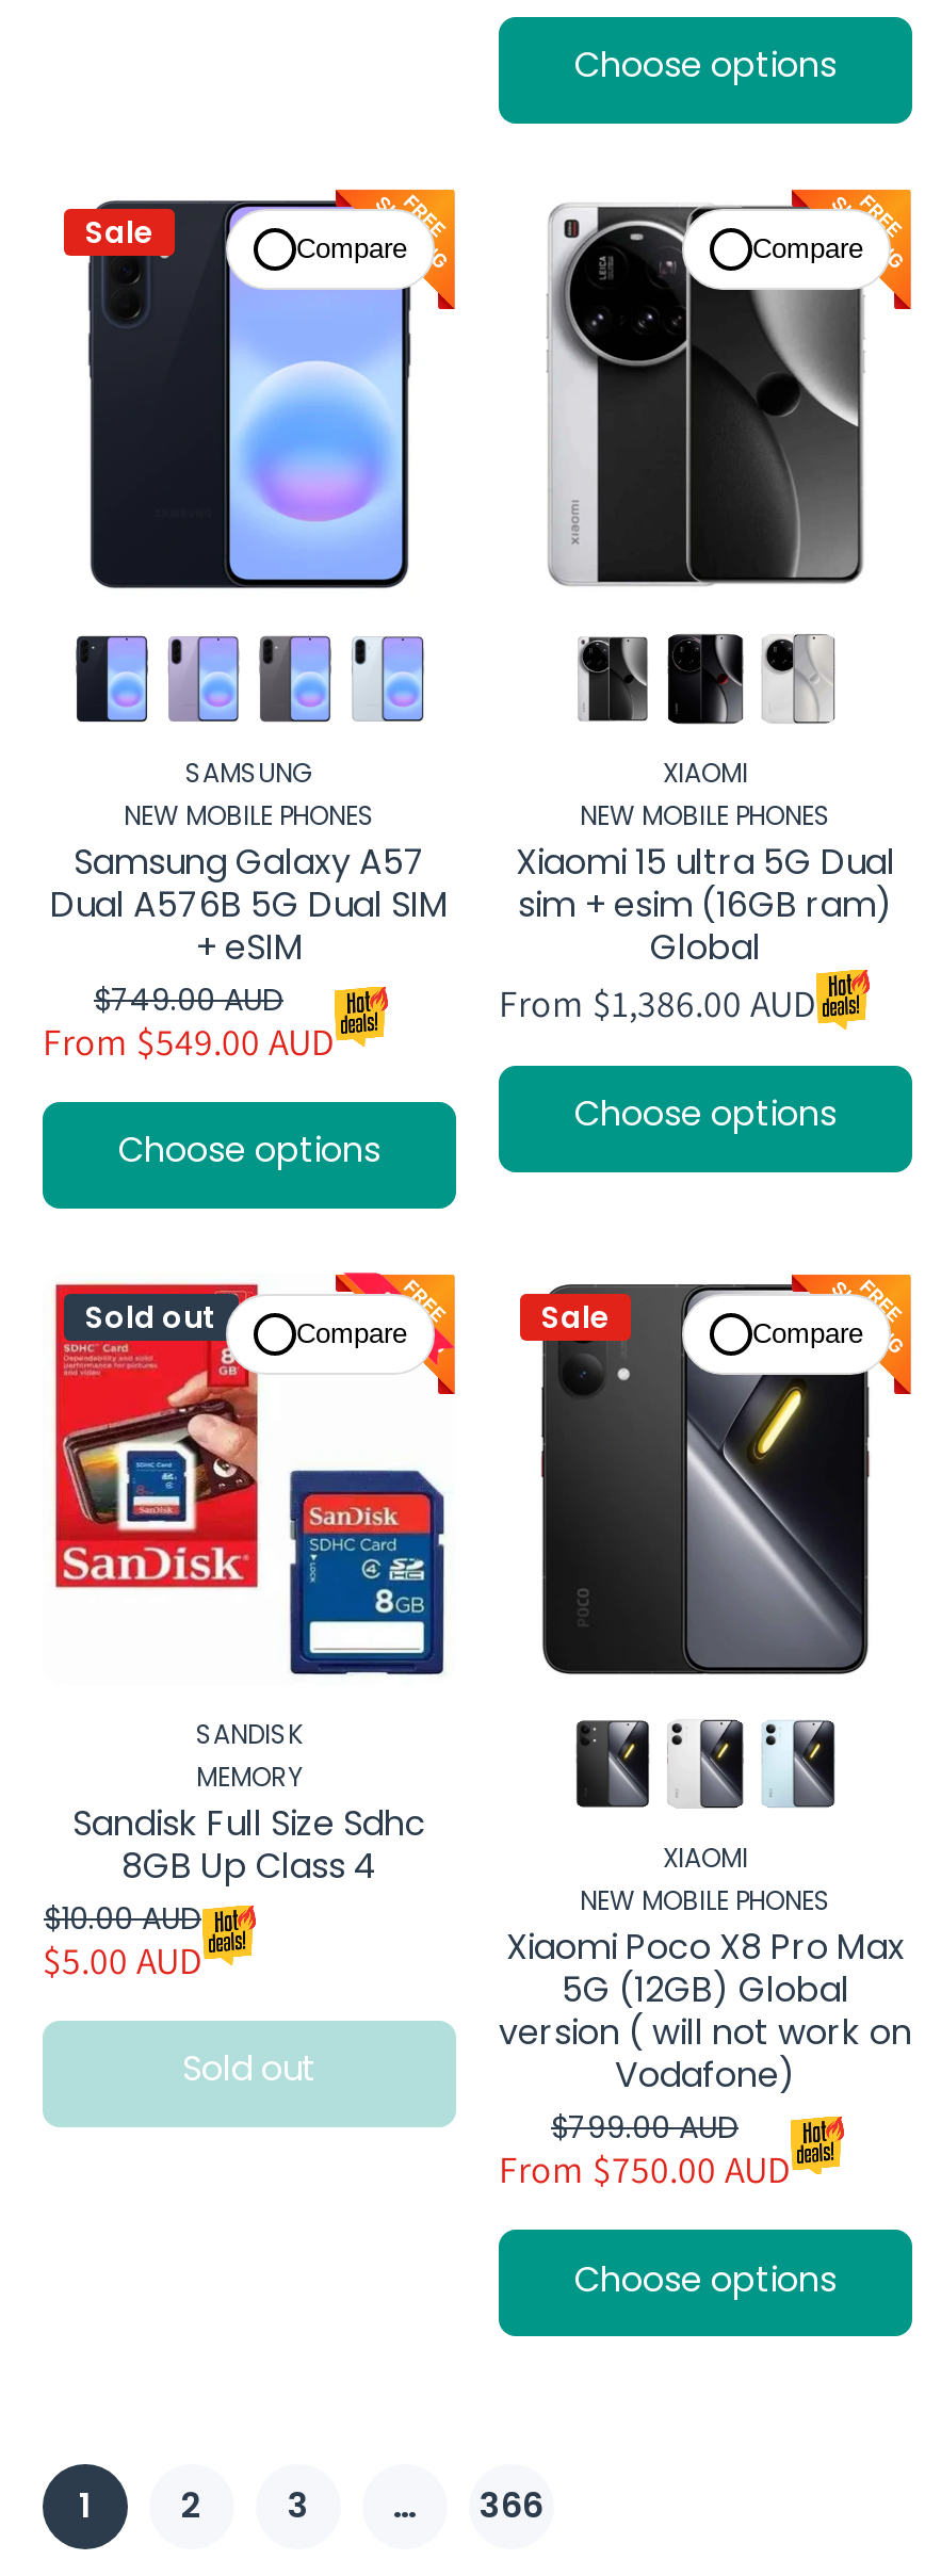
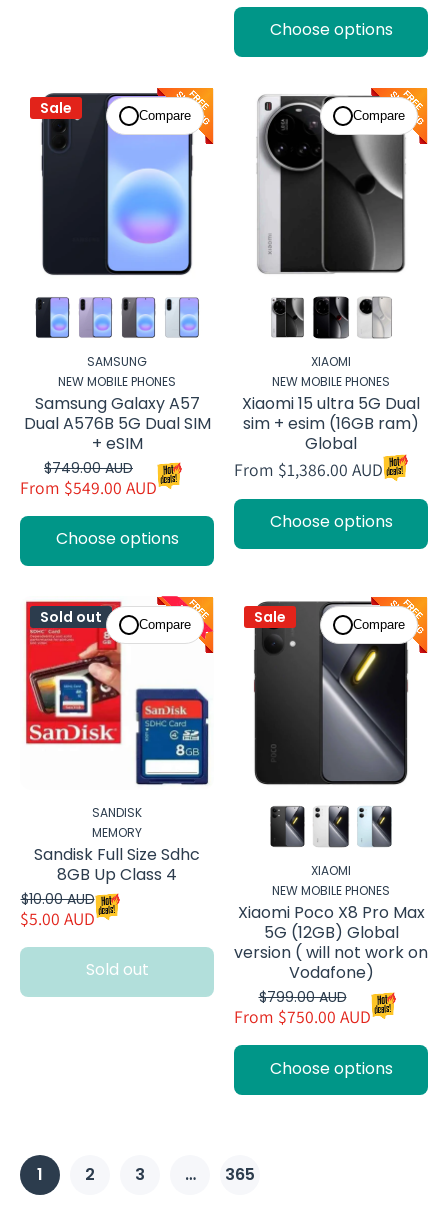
- 366
+ 365
